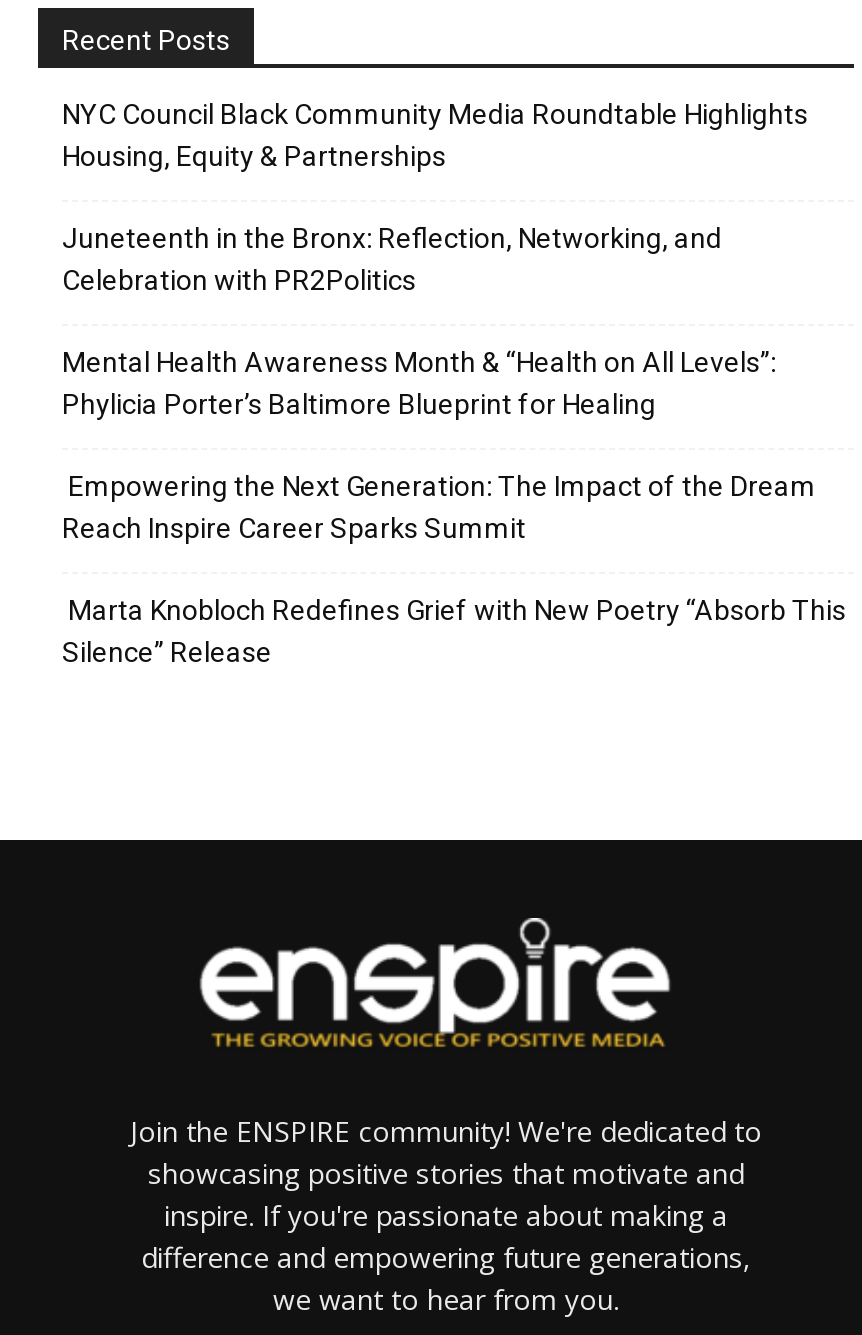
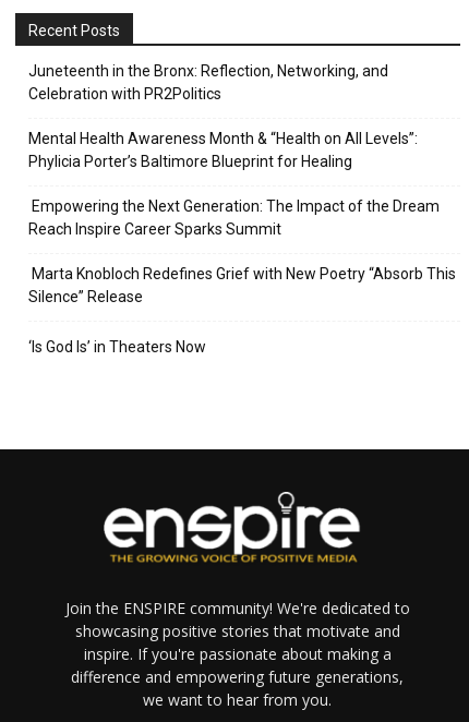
- NYC Council Black Community Media Roundtable Highlights
- Housing, Equity & Partnerships

moved up: Juneteenth in the Bronx: Reflection, Networking, and | Celebration with PR2Politics | Mental Health Awareness Month & “Health on All Levels”: | Phylicia Porter’s Baltimore Blueprint for Healing | Empowering the Next Generation: The Impact of the Dream | Reach Inspire Career Sparks Summit | Marta Knobloch Redefines Grief with New Poetry “Absorb This | Silence” Release

+ ‘Is God Is’ in Theaters Now
